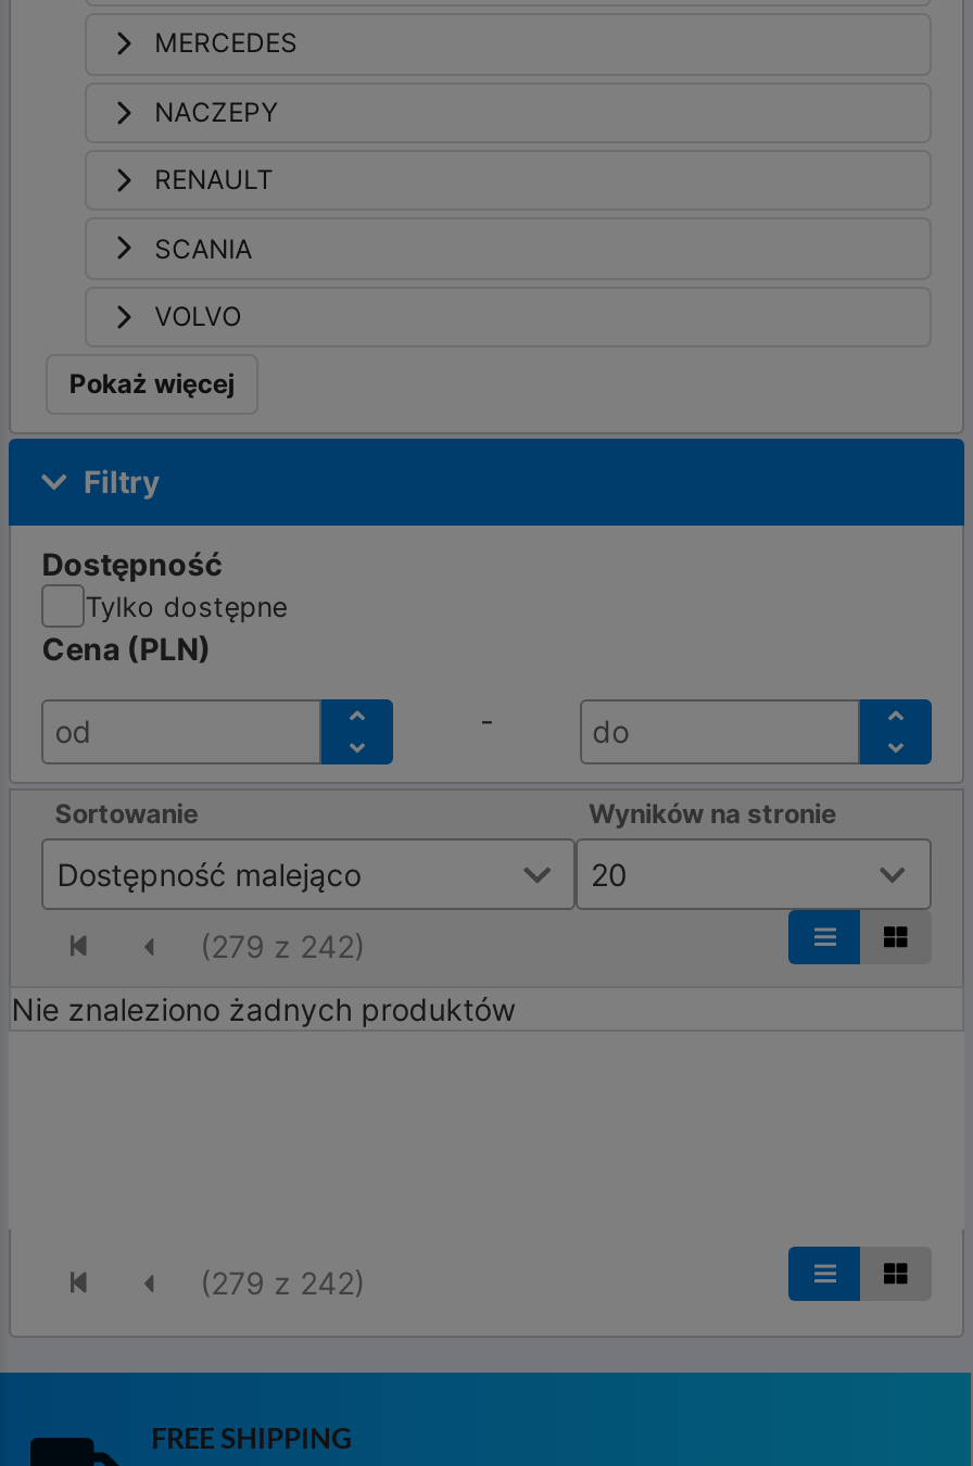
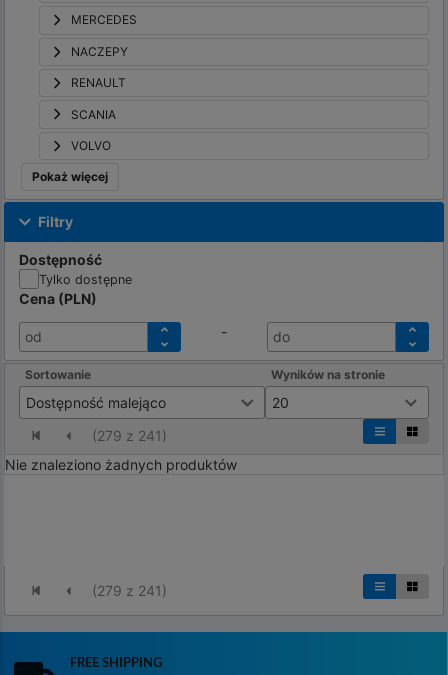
- (279 z 242)
+ (279 z 241)

- (279 z 242)
+ (279 z 241)
